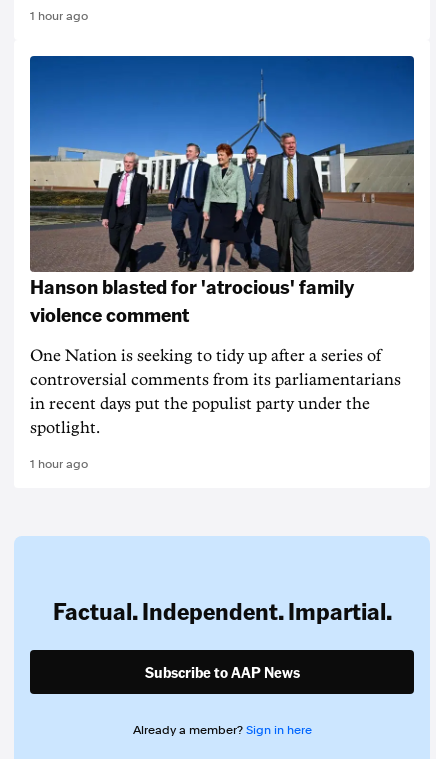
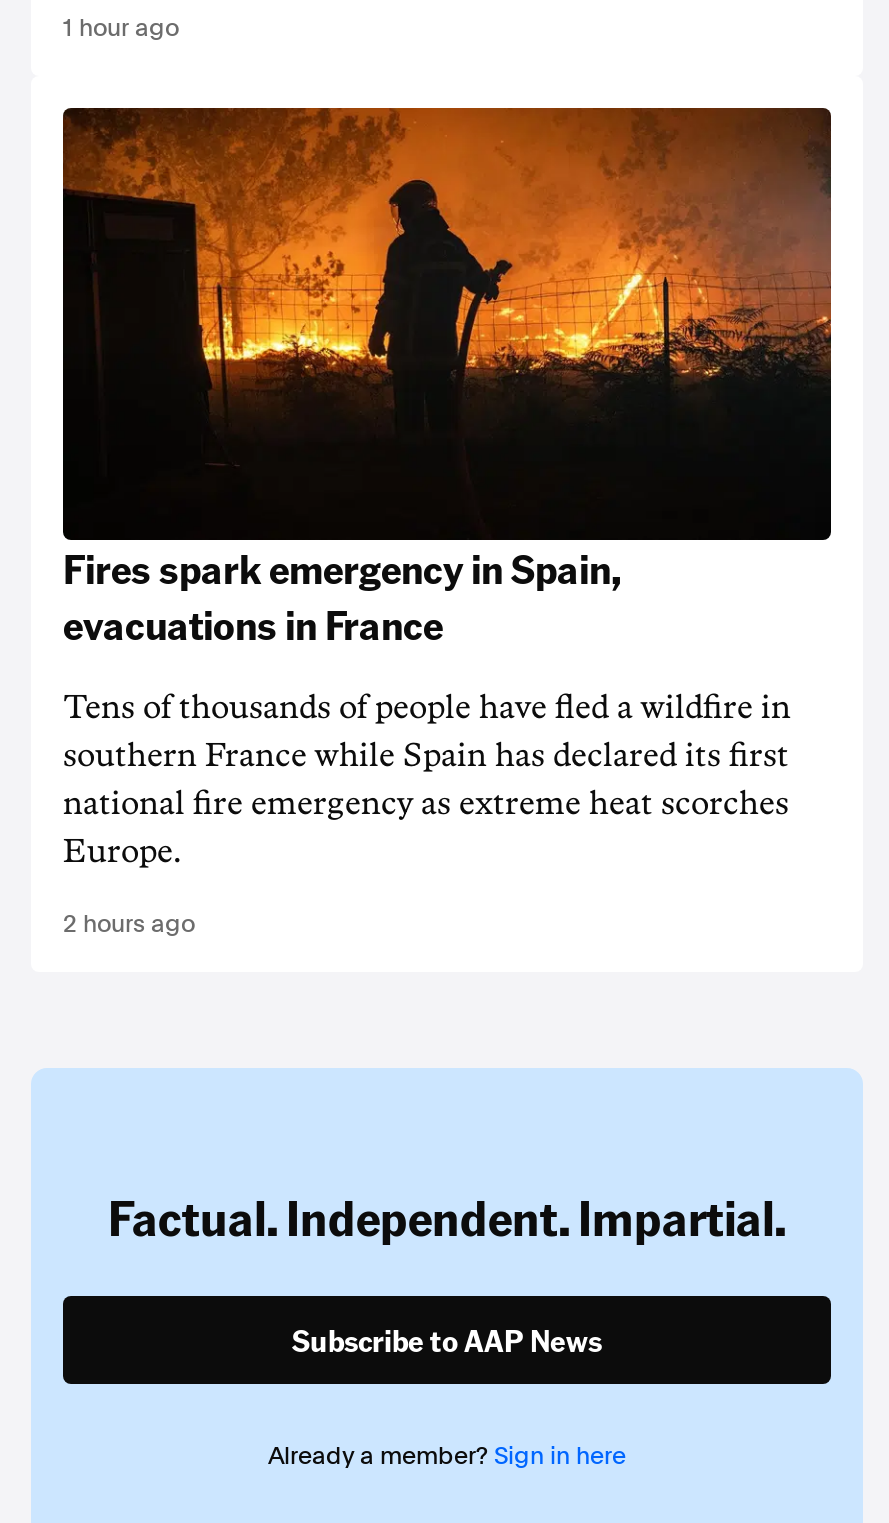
- [image]
- Hanson blasted for 'atrocious' family
- violence comment
+ [image]
+ Fires spark emergency in Spain,
+ evacuations in France

- One Nation is seeking to tidy up after a series of
+ Tens of thousands of people have fled a wildfire in

- controversial comments from its parliamentarians
+ southern France while Spain has declared its first

- in recent days put the populist party under the
+ national fire emergency as extreme heat scorches

- spotlight.
+ Europe.

- 1 hour ago
+ 2 hours ago
